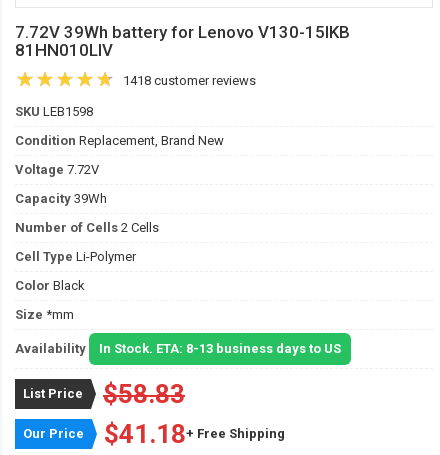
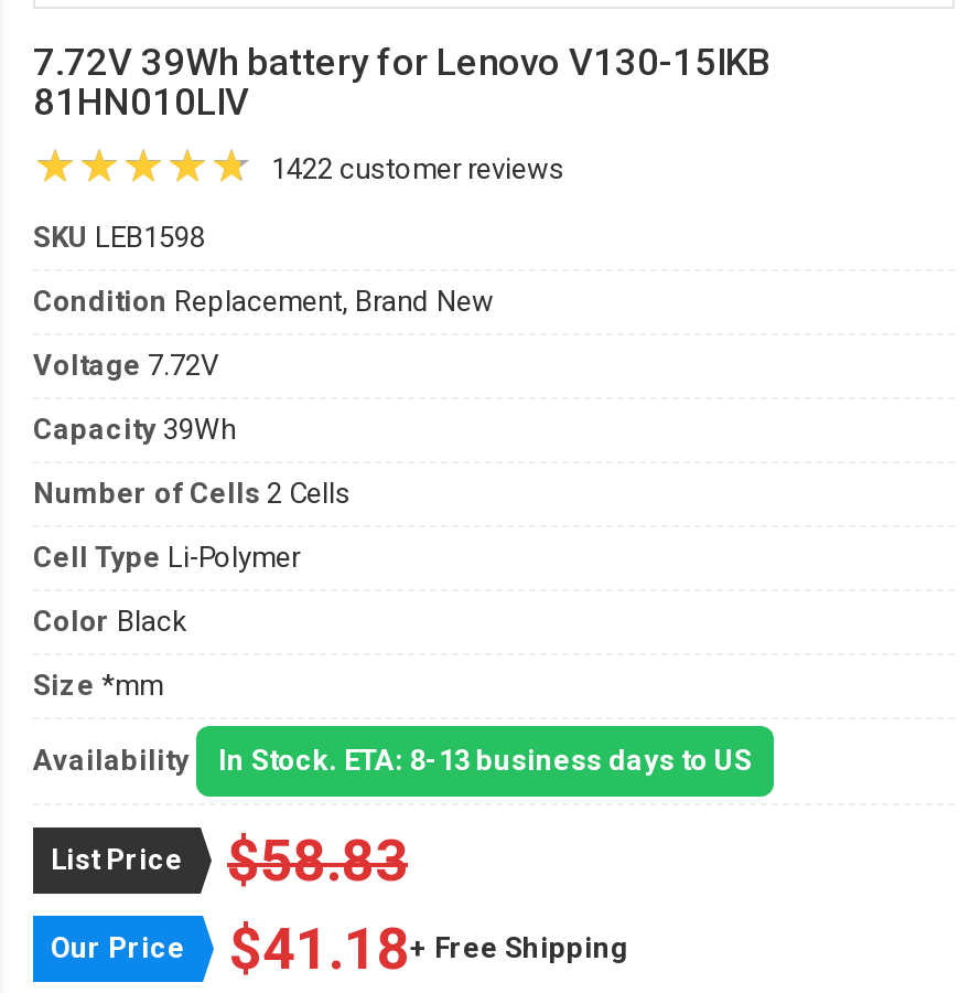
- 1418 customer reviews
+ 1422 customer reviews
